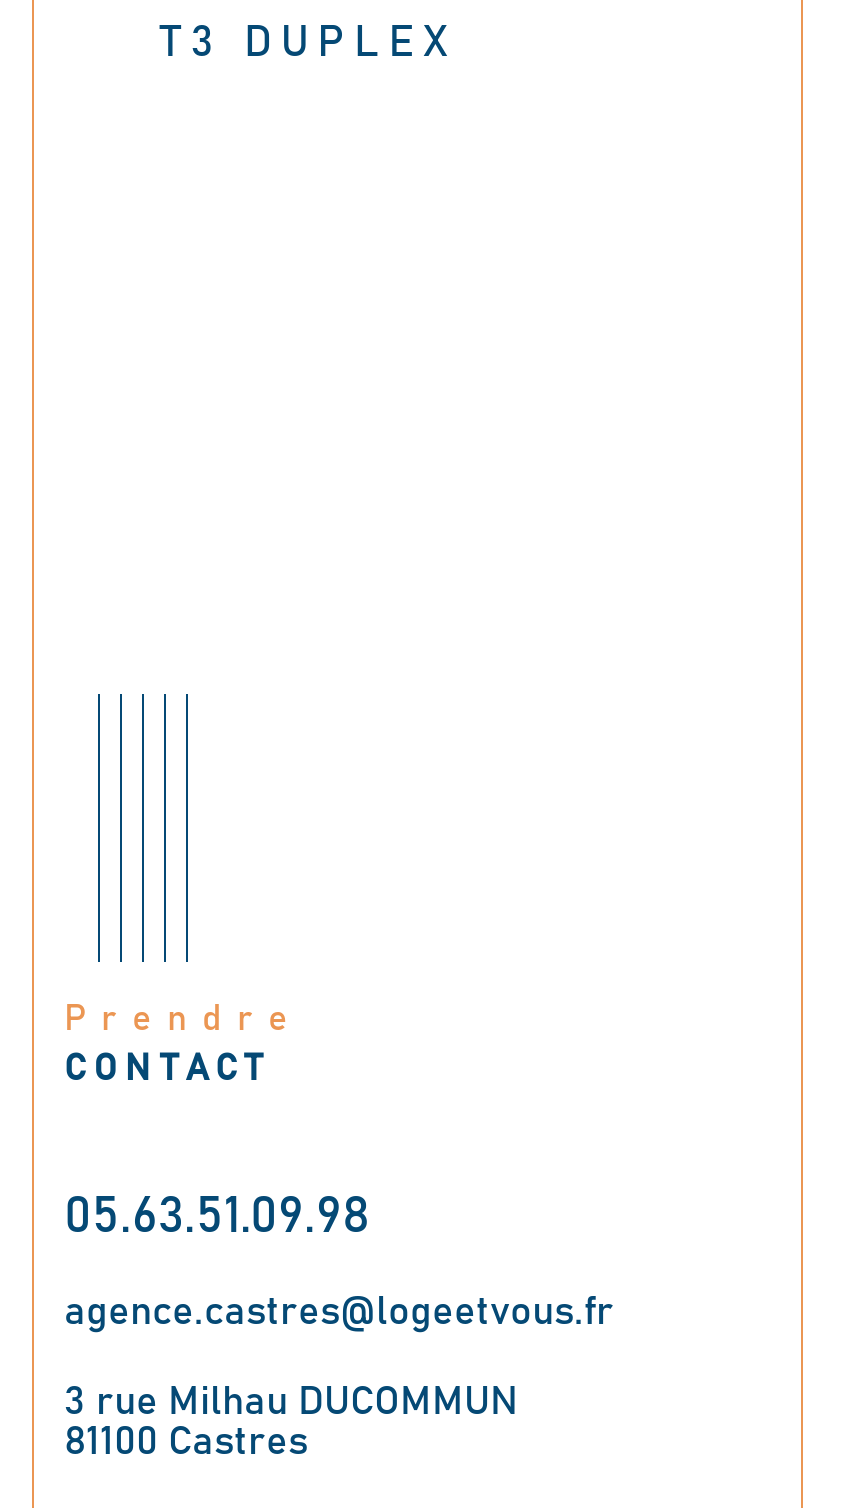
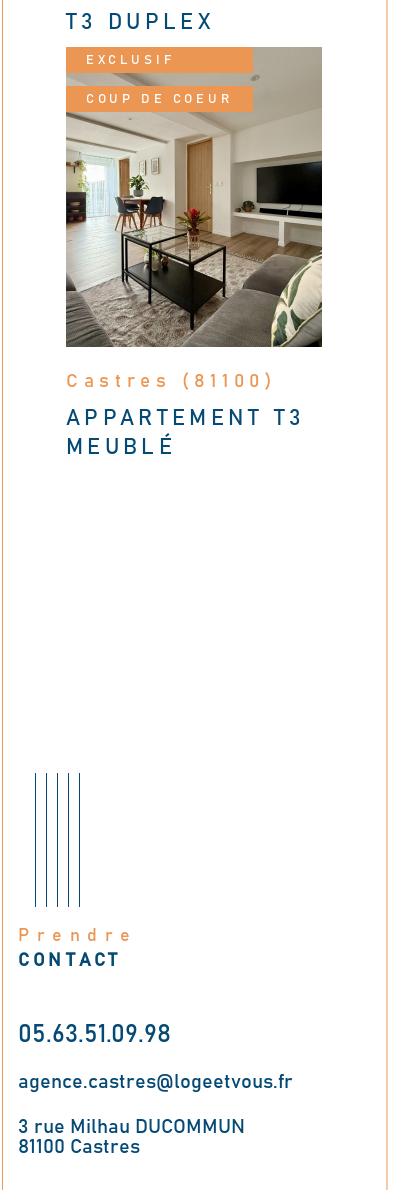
+ [image]
+ EXCLUSIF
+ COUP DE COEUR

+ Castres (81100)
+ APPARTEMENT T3
+ MEUBLÉ
